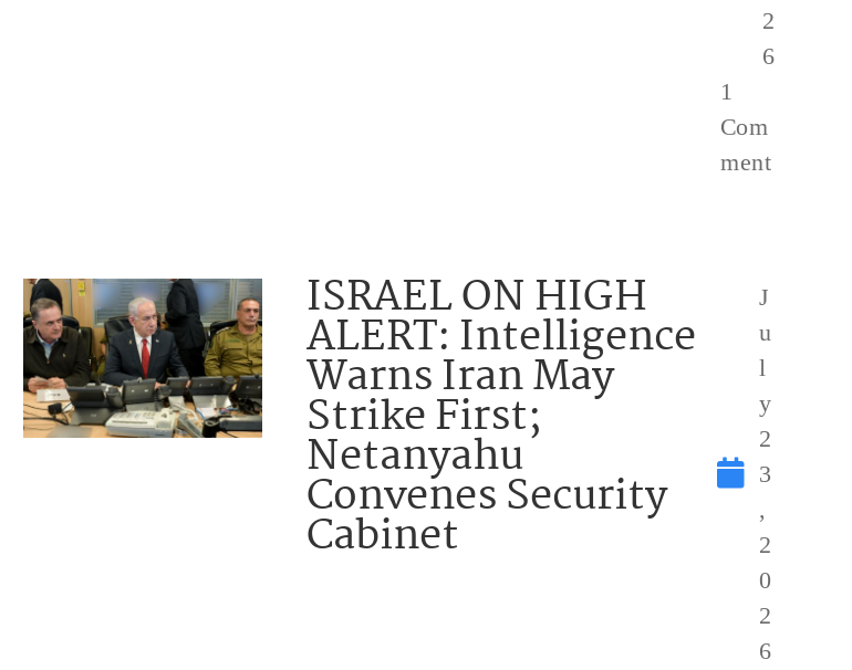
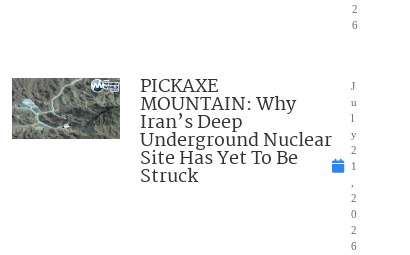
- [image]
- 1
- Com
- ment
- ISRAEL ON HIGH
- ALERT: Intelligence
- Warns Iran May
- Strike First;
- Netanyahu
- Convenes Security
- Cabinet
+ [image]
+ PICKAXE
+ MOUNTAIN: Why
+ Iran’s Deep
+ Underground Nuclear
+ Site Has Yet To Be
+ Struck

- 3
+ 1
